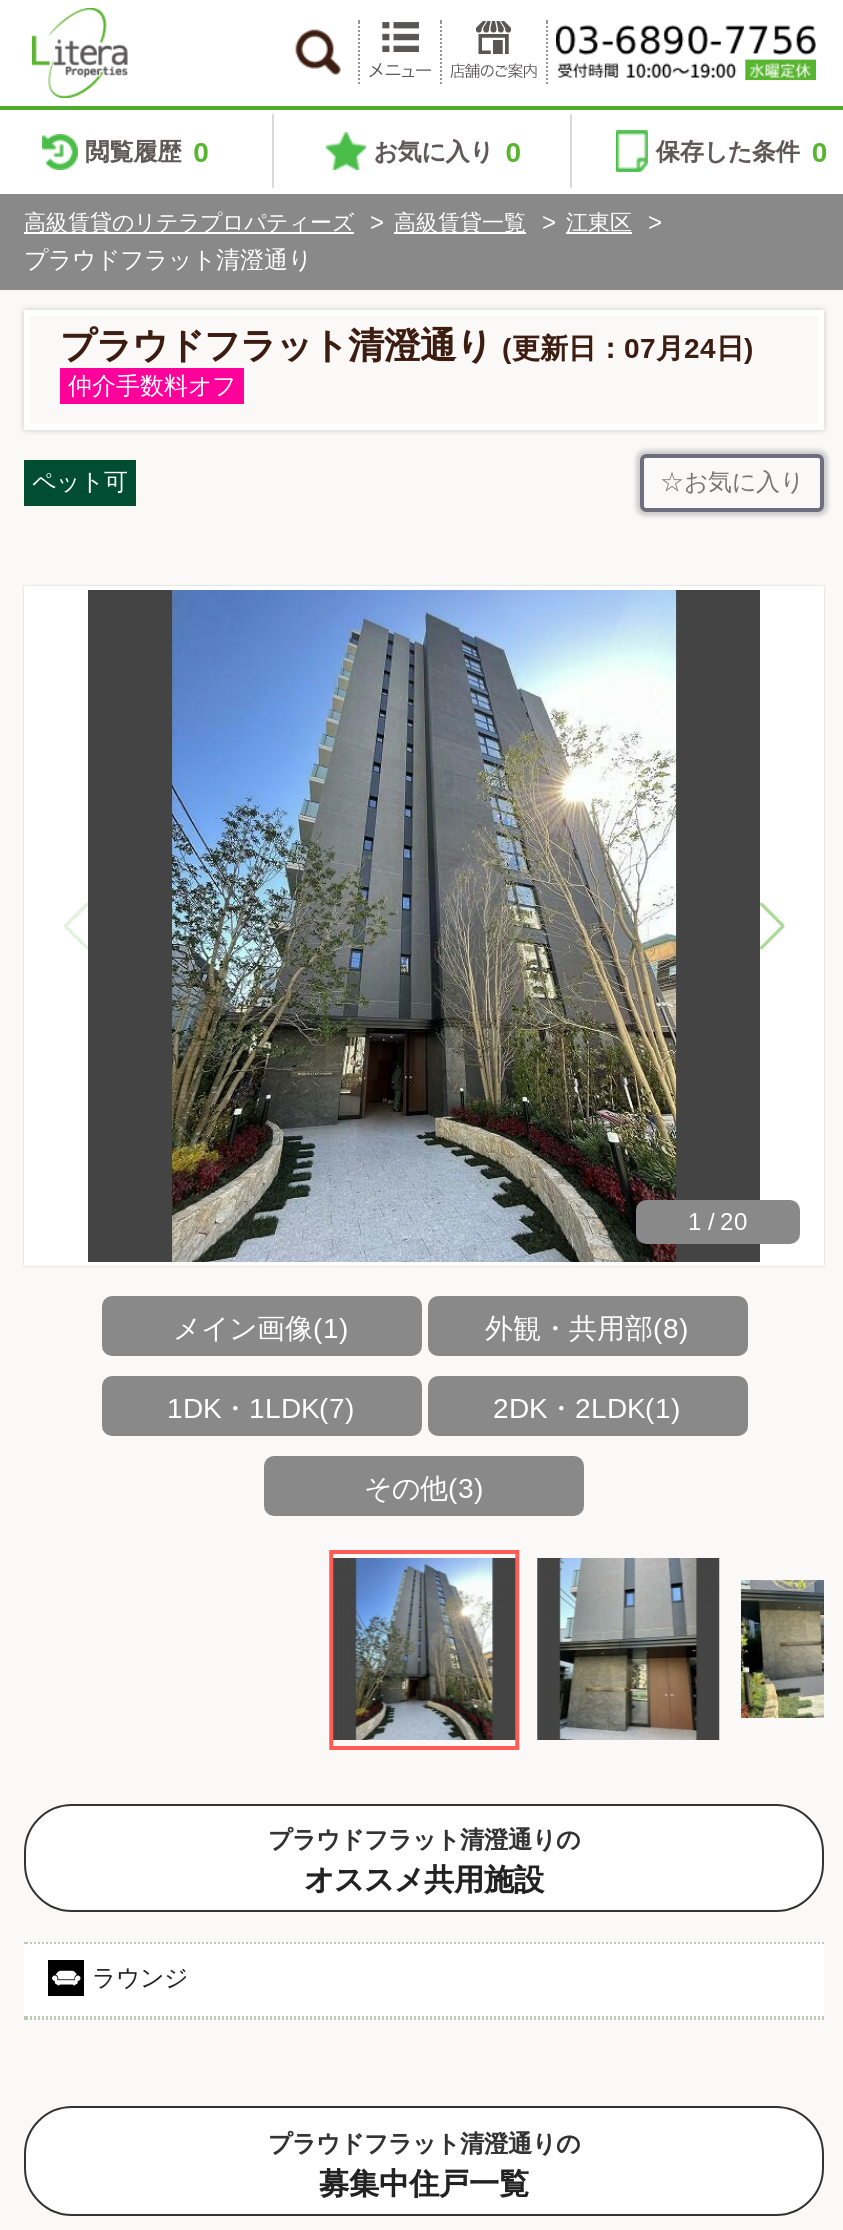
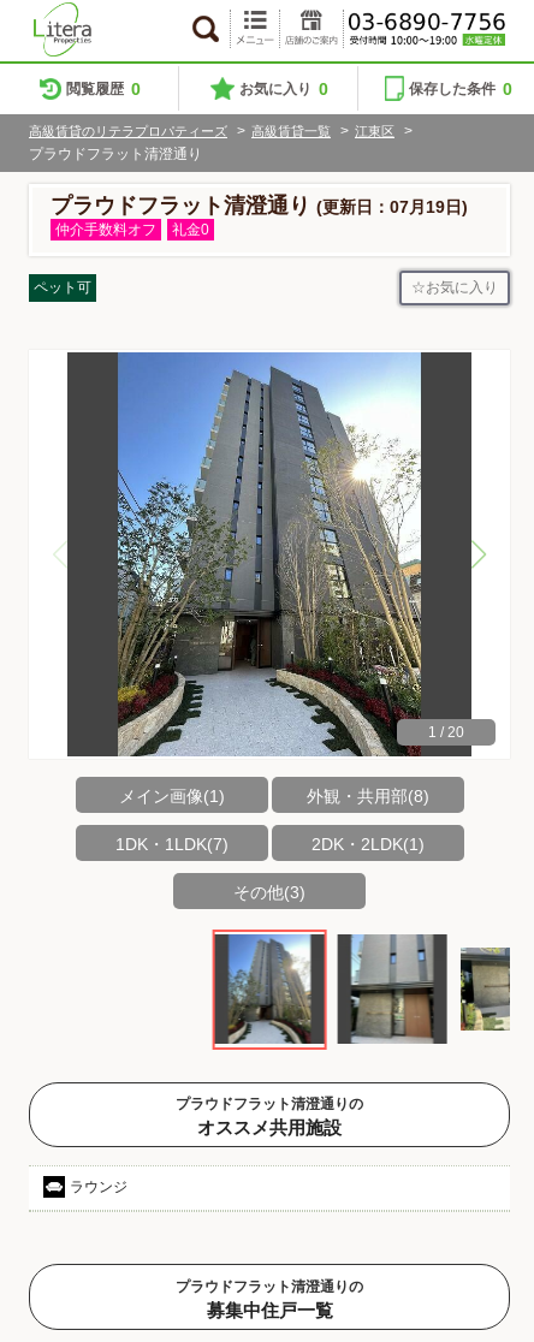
- プラウドフラット清澄通り(更新日：07月24日)
+ プラウドフラット清澄通り(更新日：07月19日)

+ 礼金0
